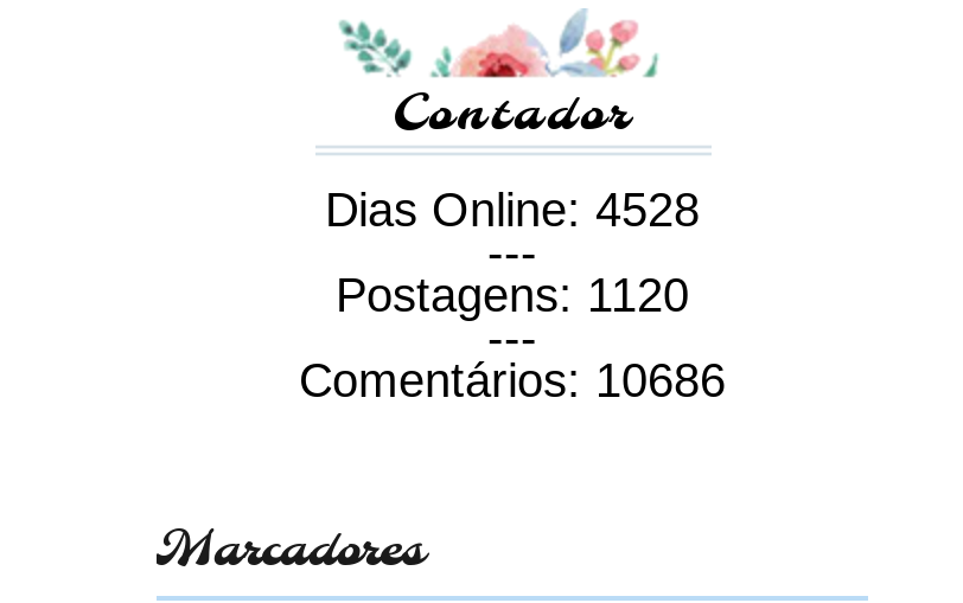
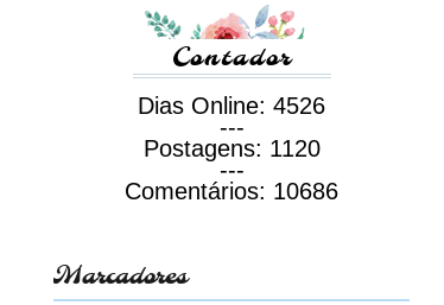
- Dias Online: 4528
+ Dias Online: 4526
